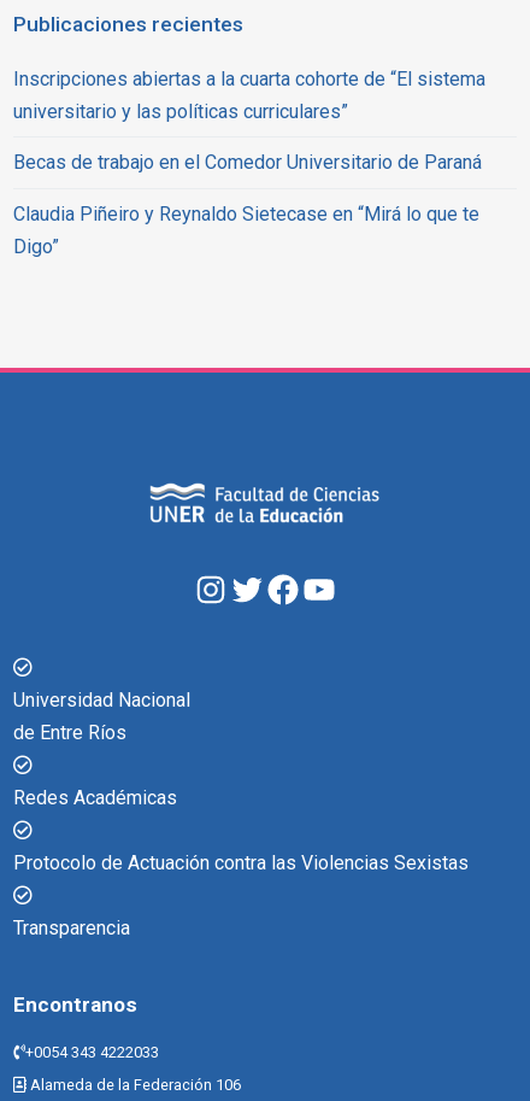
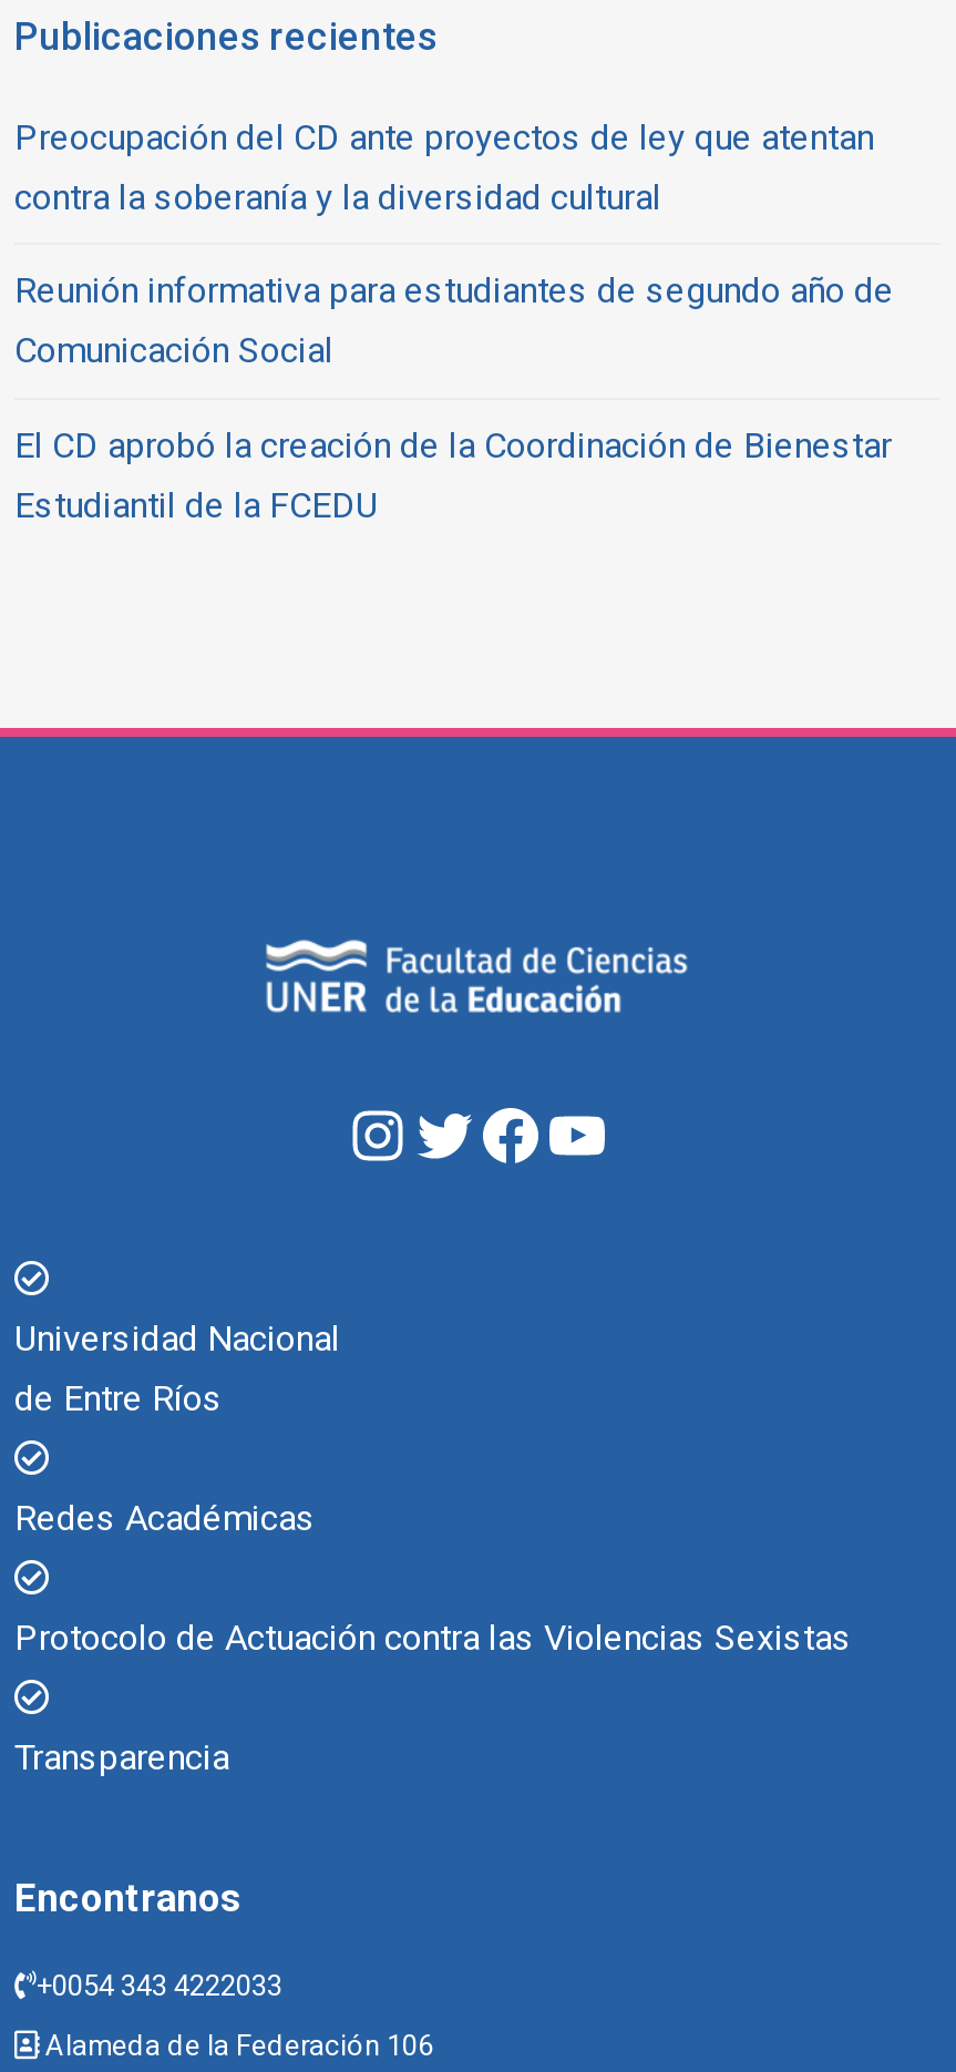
- Inscripciones abiertas a la cuarta cohorte de “El sistema
- universitario y las políticas curriculares”
+ Preocupación del CD ante proyectos de ley que atentan
+ contra la soberanía y la diversidad cultural

- Becas de trabajo en el Comedor Universitario de Paraná
+ Reunión informativa para estudiantes de segundo año de
+ Comunicación Social

- Claudia Piñeiro y Reynaldo Sietecase en “Mirá lo que te
- Digo”
+ El CD aprobó la creación de la Coordinación de Bienestar
+ Estudiantil de la FCEDU
